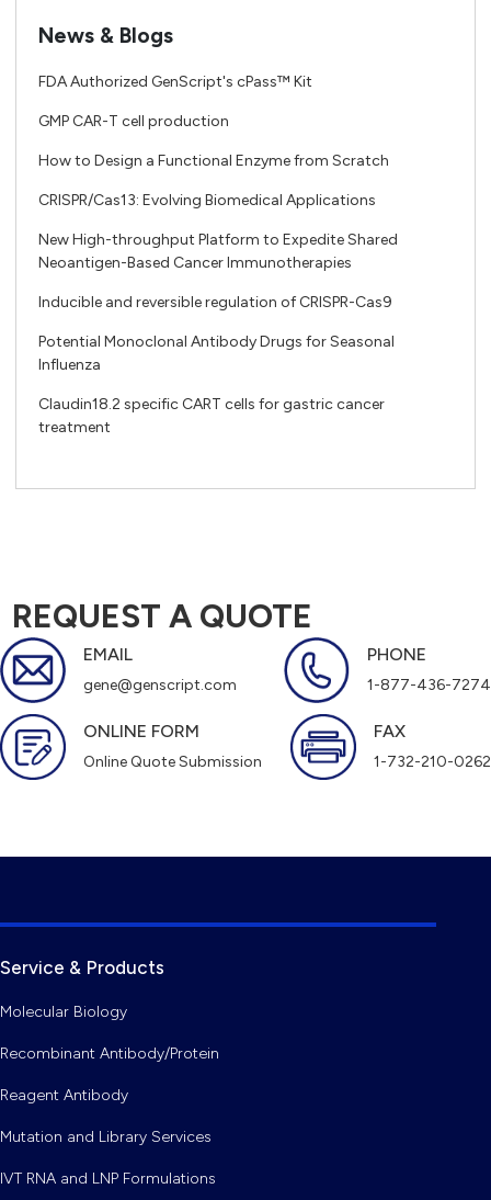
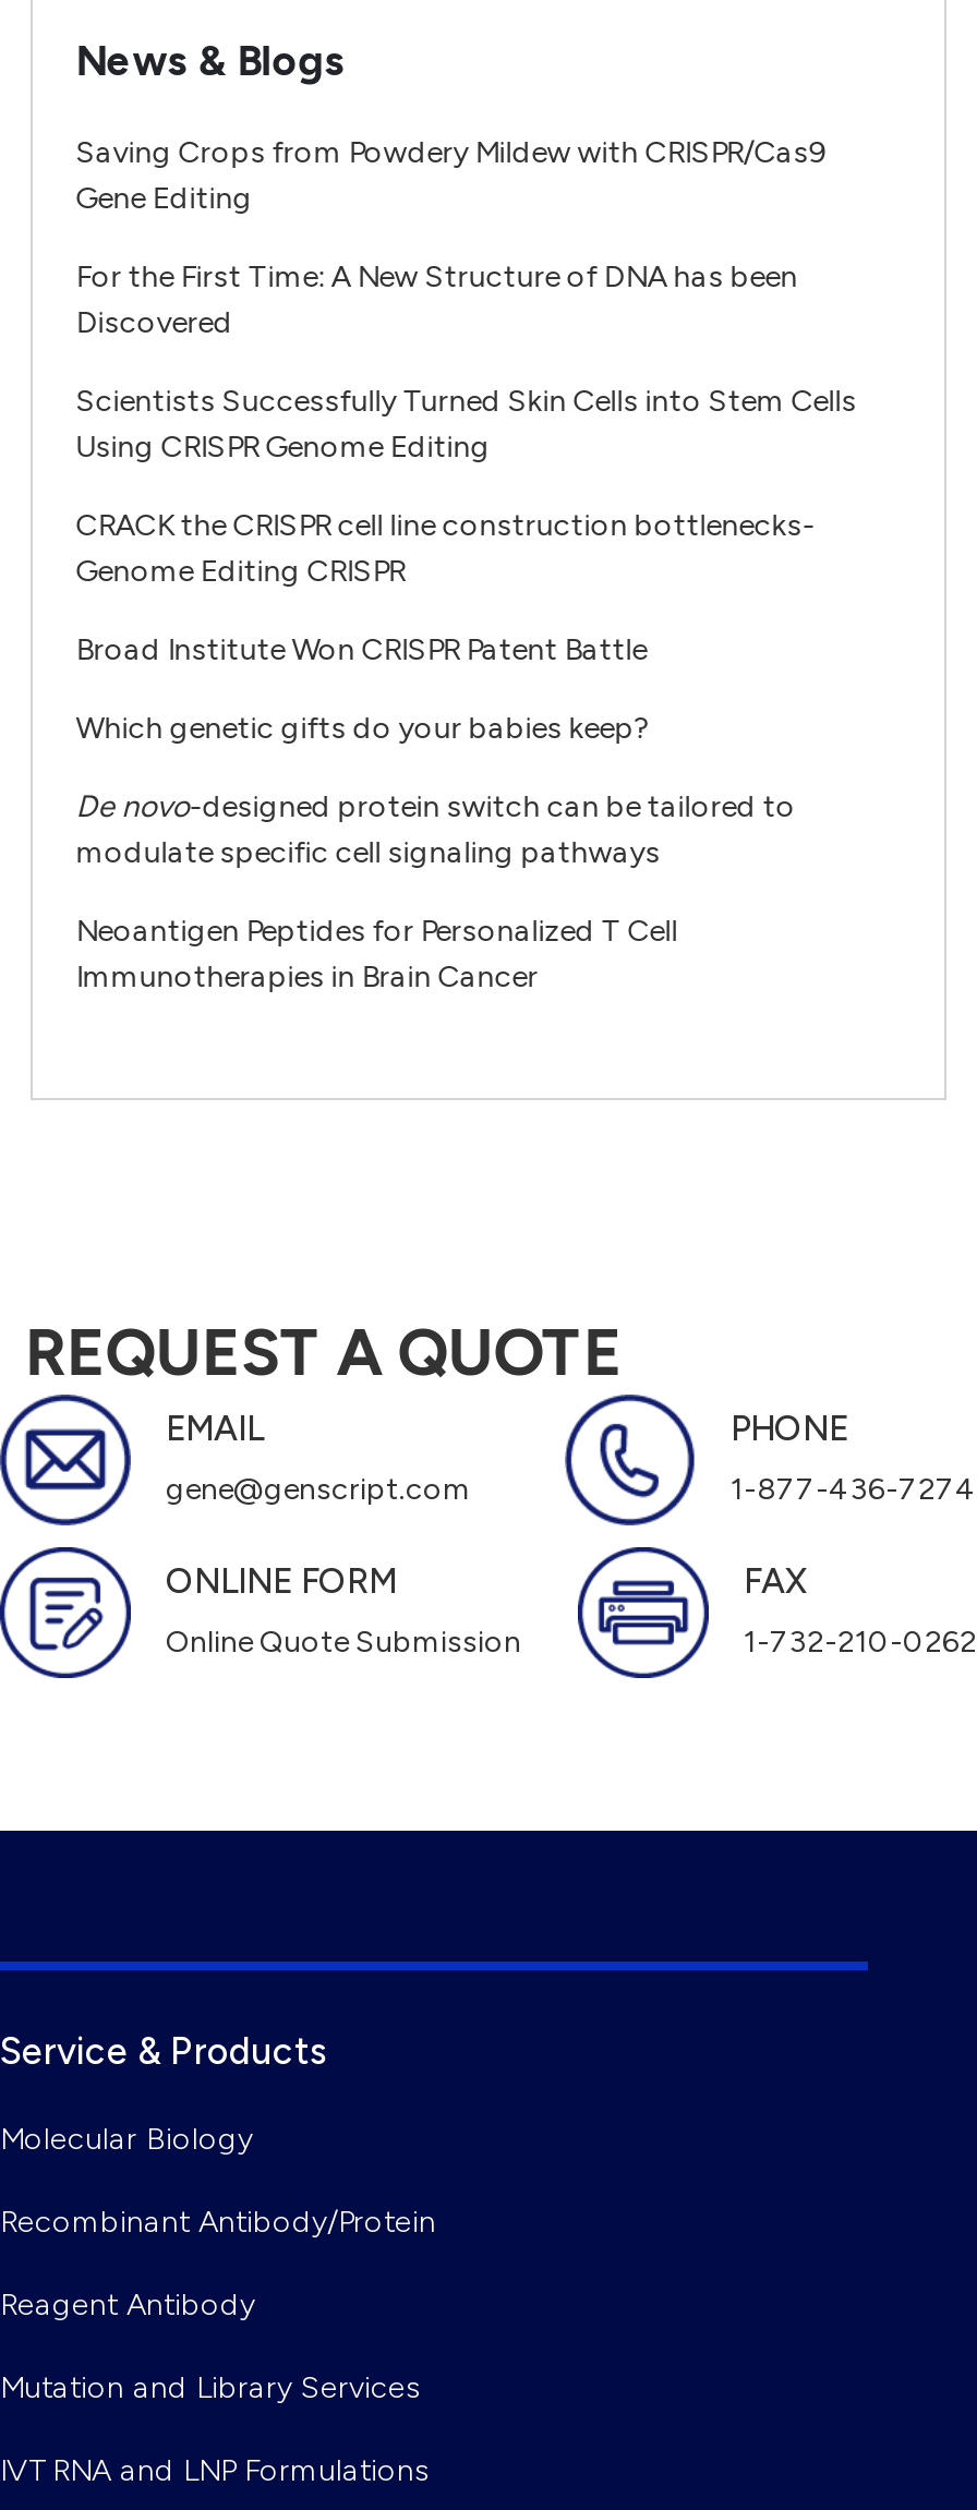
- FDA Authorized GenScript's cPass™ Kit
+ Saving Crops from Powdery Mildew with CRISPR/Cas9
+ Gene Editing

- GMP CAR-T cell production
+ For the First Time: A New Structure of DNA has been
+ Discovered

- How to Design a Functional Enzyme from Scratch
+ Scientists Successfully Turned Skin Cells into Stem Cells
+ Using CRISPR Genome Editing

- CRISPR/Cas13: Evolving Biomedical Applications
+ CRACK the CRISPR cell line construction bottlenecks-
+ Genome Editing CRISPR

- New High-throughput Platform to Expedite Shared
- Neoantigen-Based Cancer Immunotherapies
+ Broad Institute Won CRISPR Patent Battle

- Inducible and reversible regulation of CRISPR-Cas9
+ Which genetic gifts do your babies keep?

- Potential Monoclonal Antibody Drugs for Seasonal
- Influenza
+ De novo-designed protein switch can be tailored to
+ modulate specific cell signaling pathways

- Claudin18.2 specific CART cells for gastric cancer
- treatment
+ Neoantigen Peptides for Personalized T Cell
+ Immunotherapies in Brain Cancer
